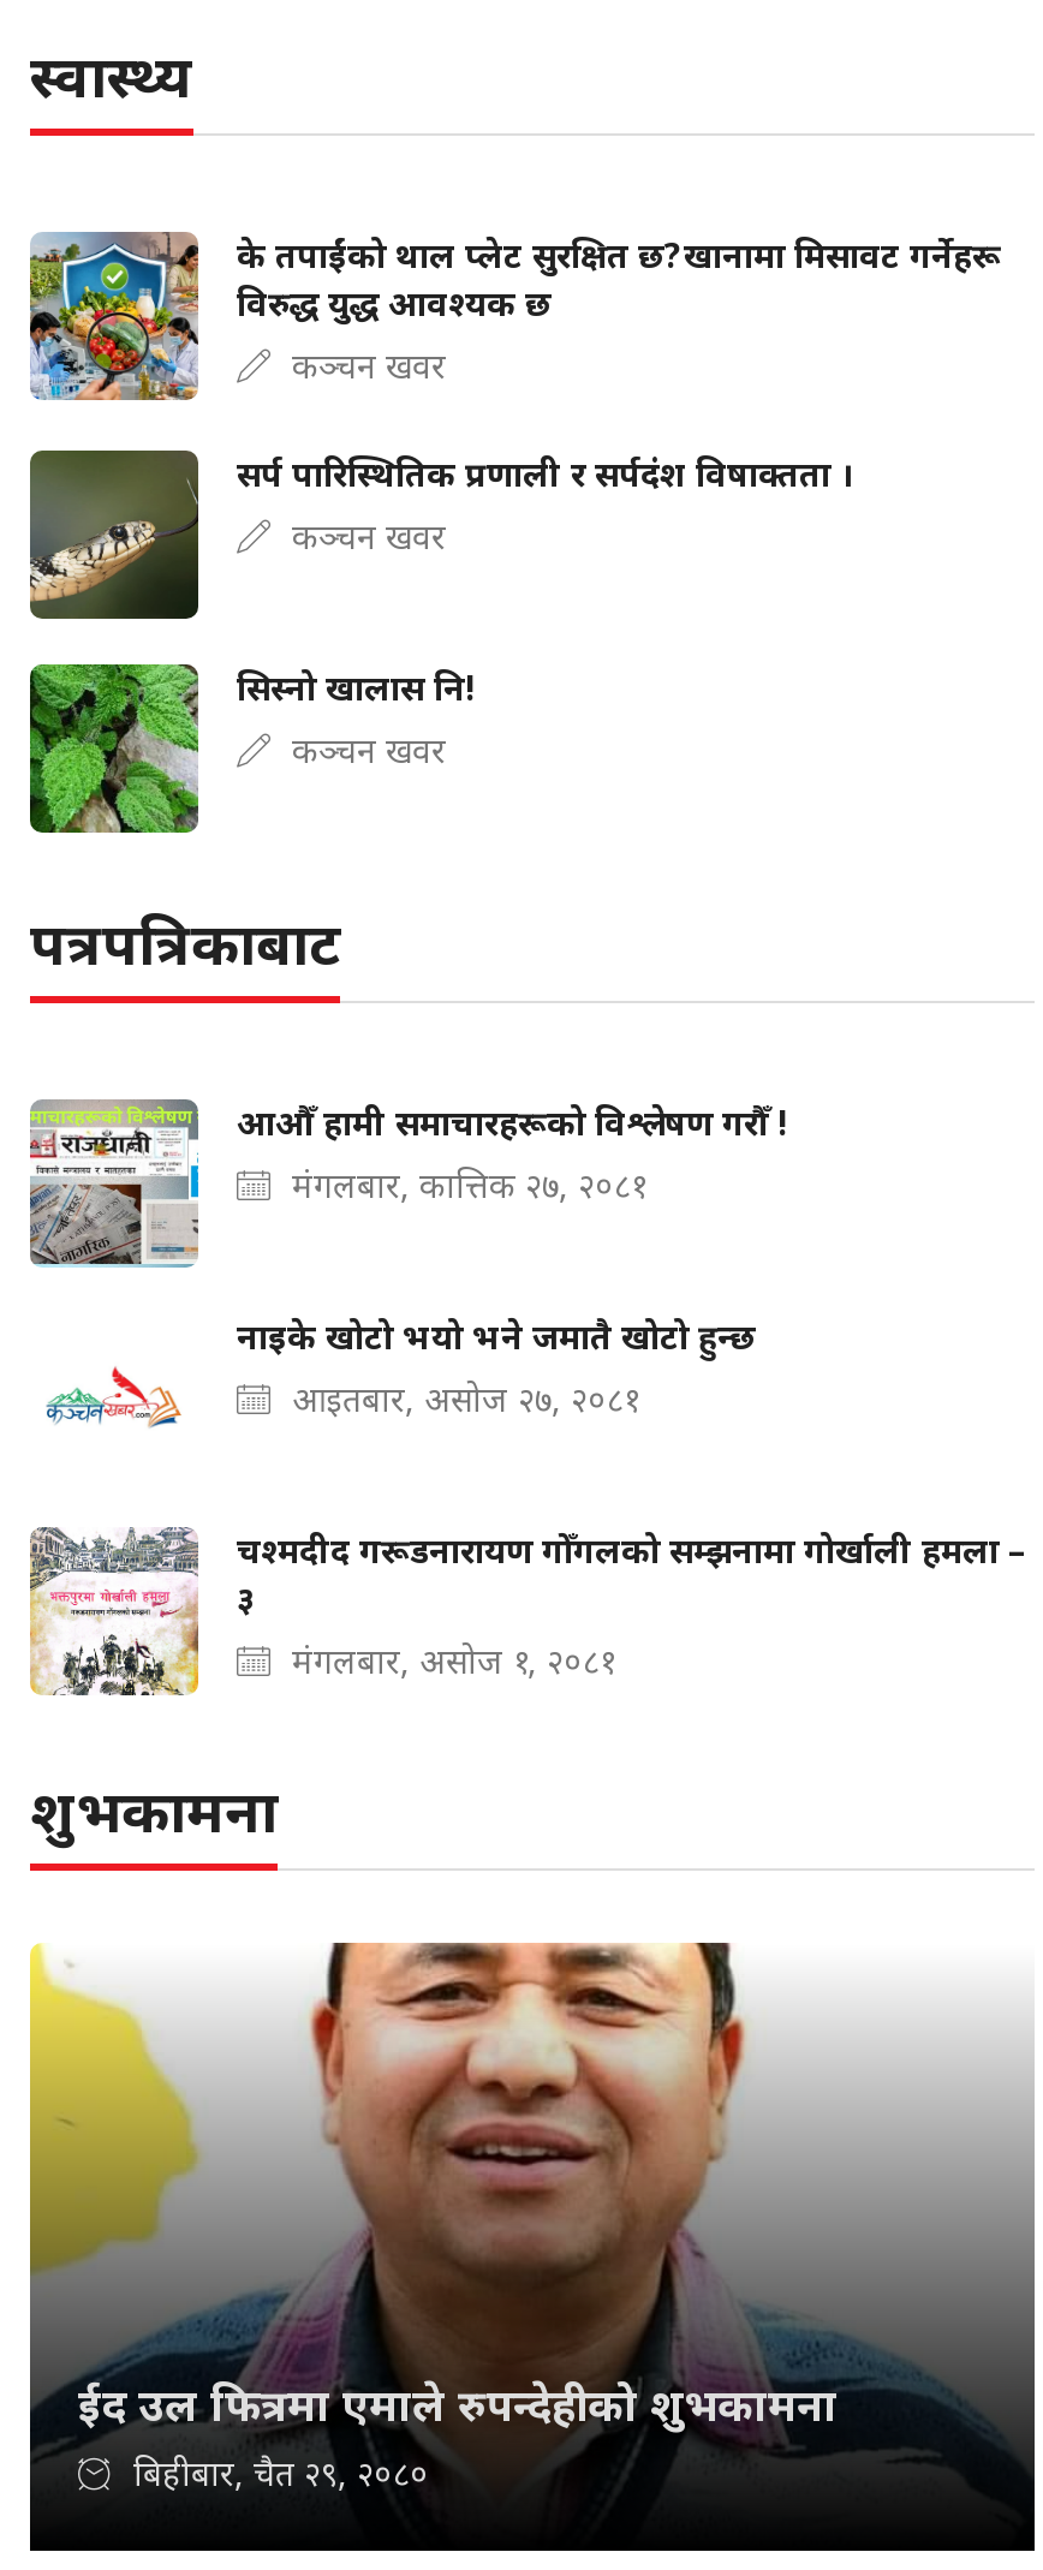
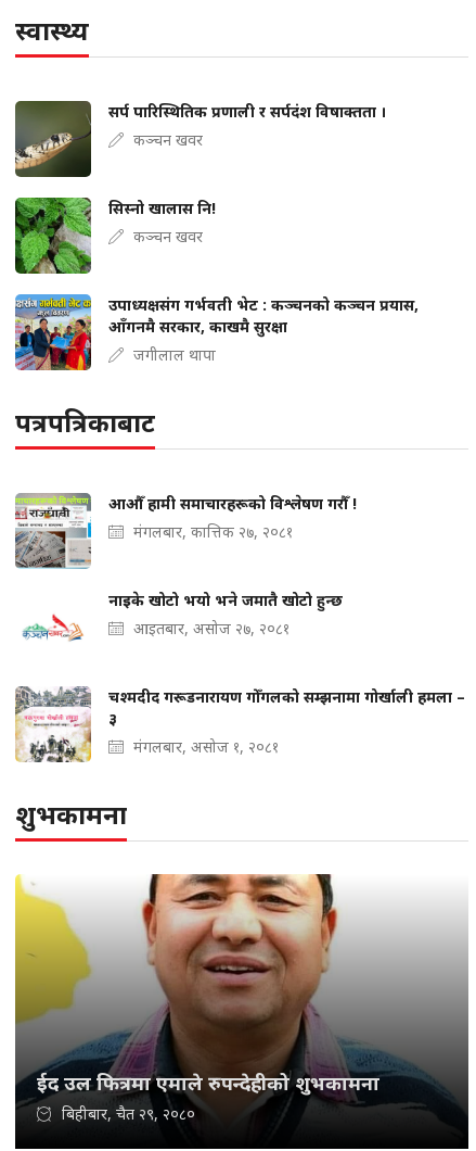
- [image]
- के तपाईंको थाल प्लेट सुरक्षित छ?खानामा मिसावट गर्नेहरू
- विरुद्ध युद्ध आवश्यक छ
- कञ्चन खवर

moved up: [image] | सर्प पारिस्थितिक प्रणाली र सर्पदंश विषाक्तता । | कञ्चन खवर | सिस्नो खालास नि! | कञ्चन खवर

+ [image]
+ उपाध्यक्षसंग गर्भवती भेट : कञ्चनको कञ्चन प्रयास,
+ आँगनमै सरकार, काखमै सुरक्षा
+ जगीलाल थापा
